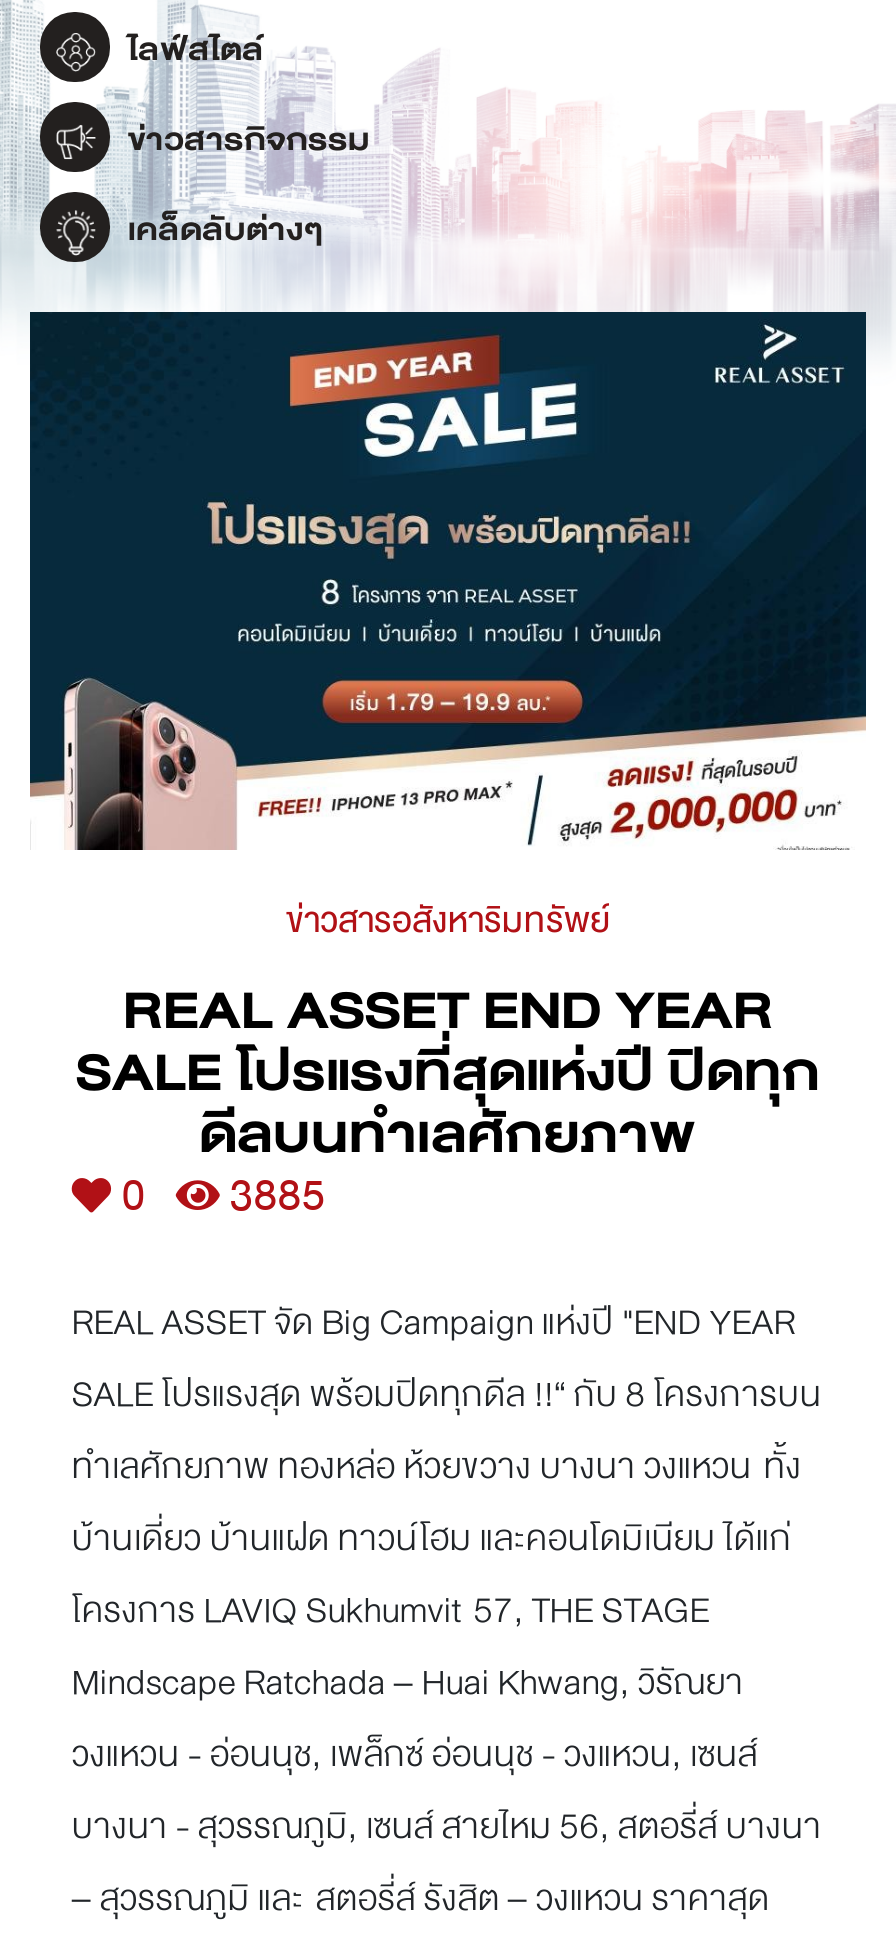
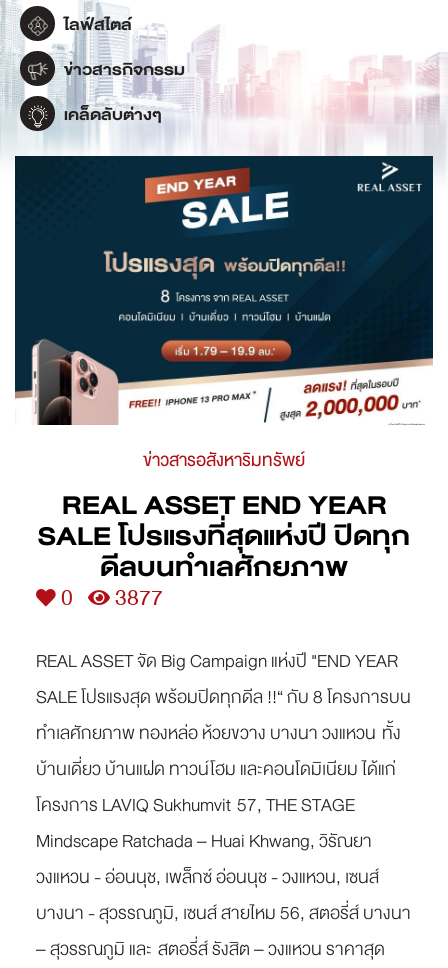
- 0 3885
+ 0 3877
